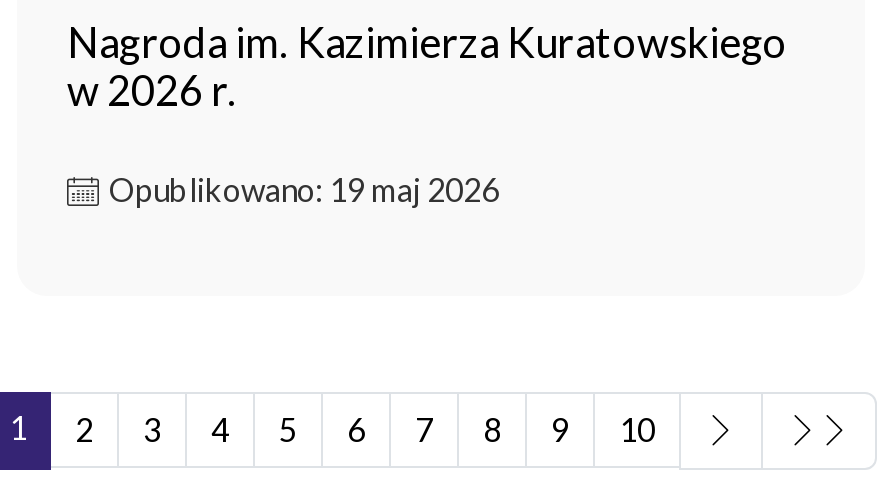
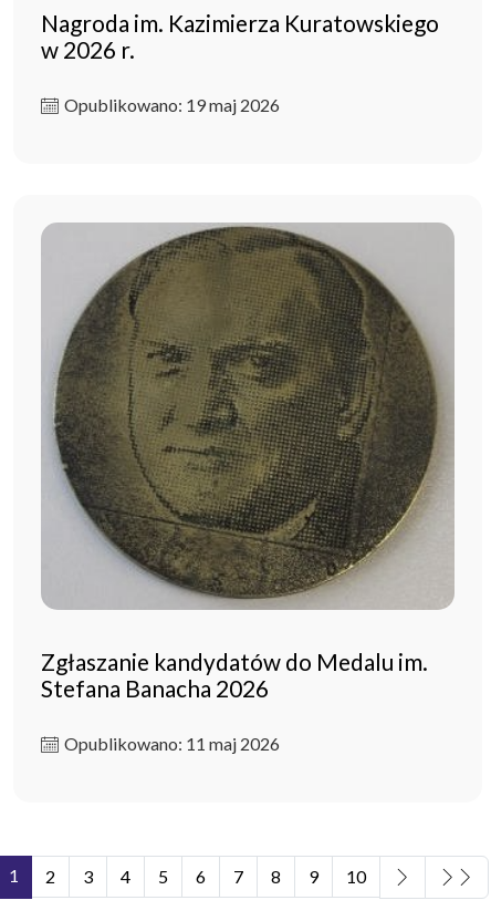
+ [image]
+ Zgłaszanie kandydatów do Medalu im.
+ Stefana Banacha 2026
+ Opublikowano: 11 maj 2026
